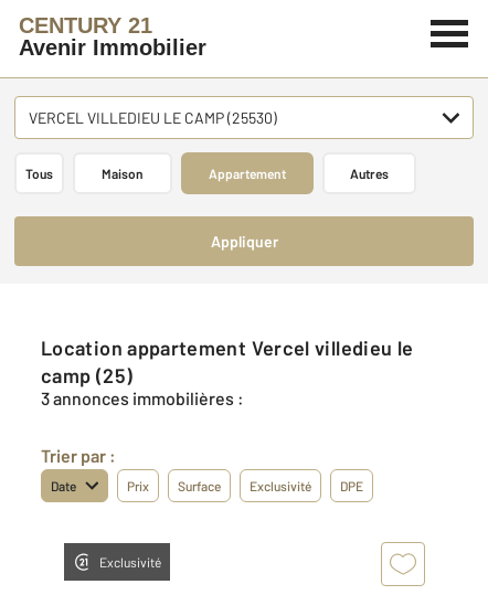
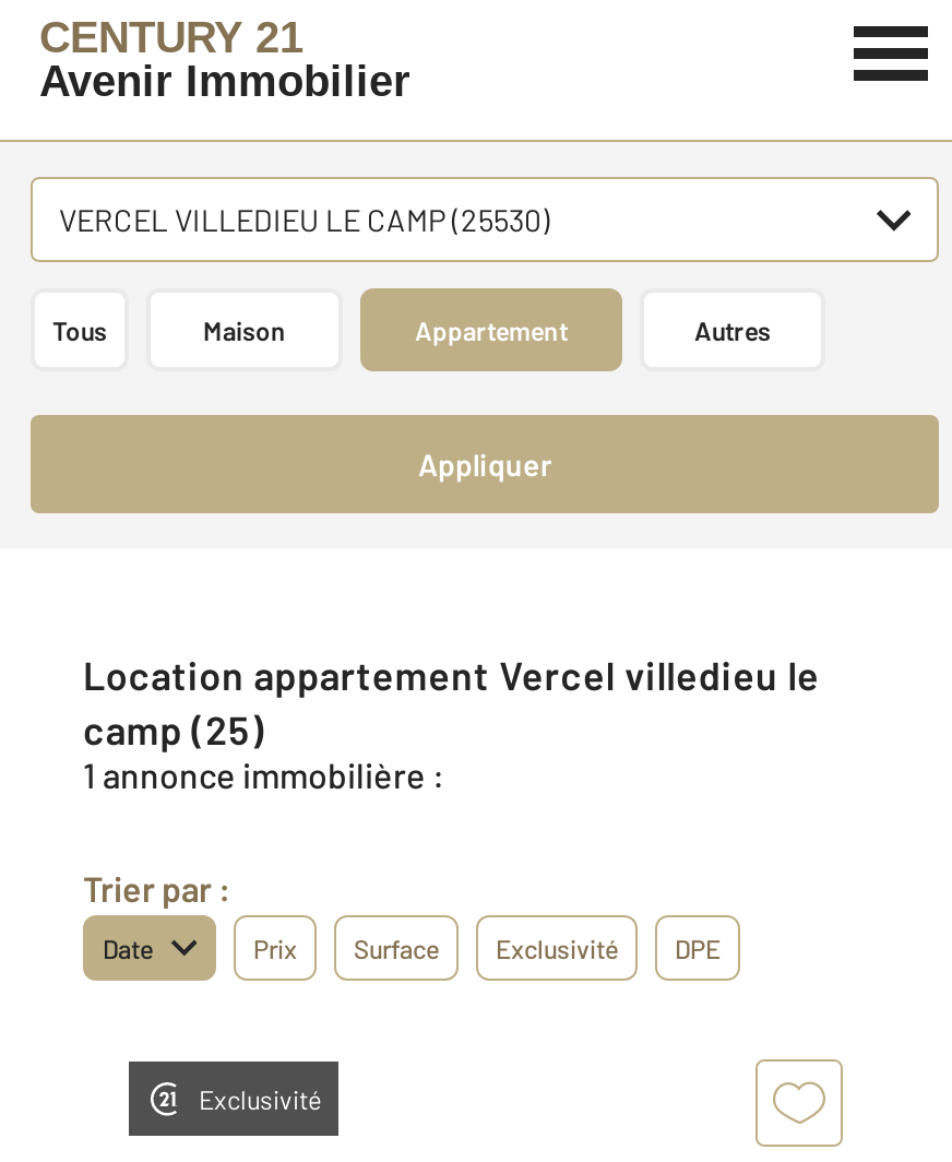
- 3 annonces immobilières :
+ 1 annonce immobilière :
